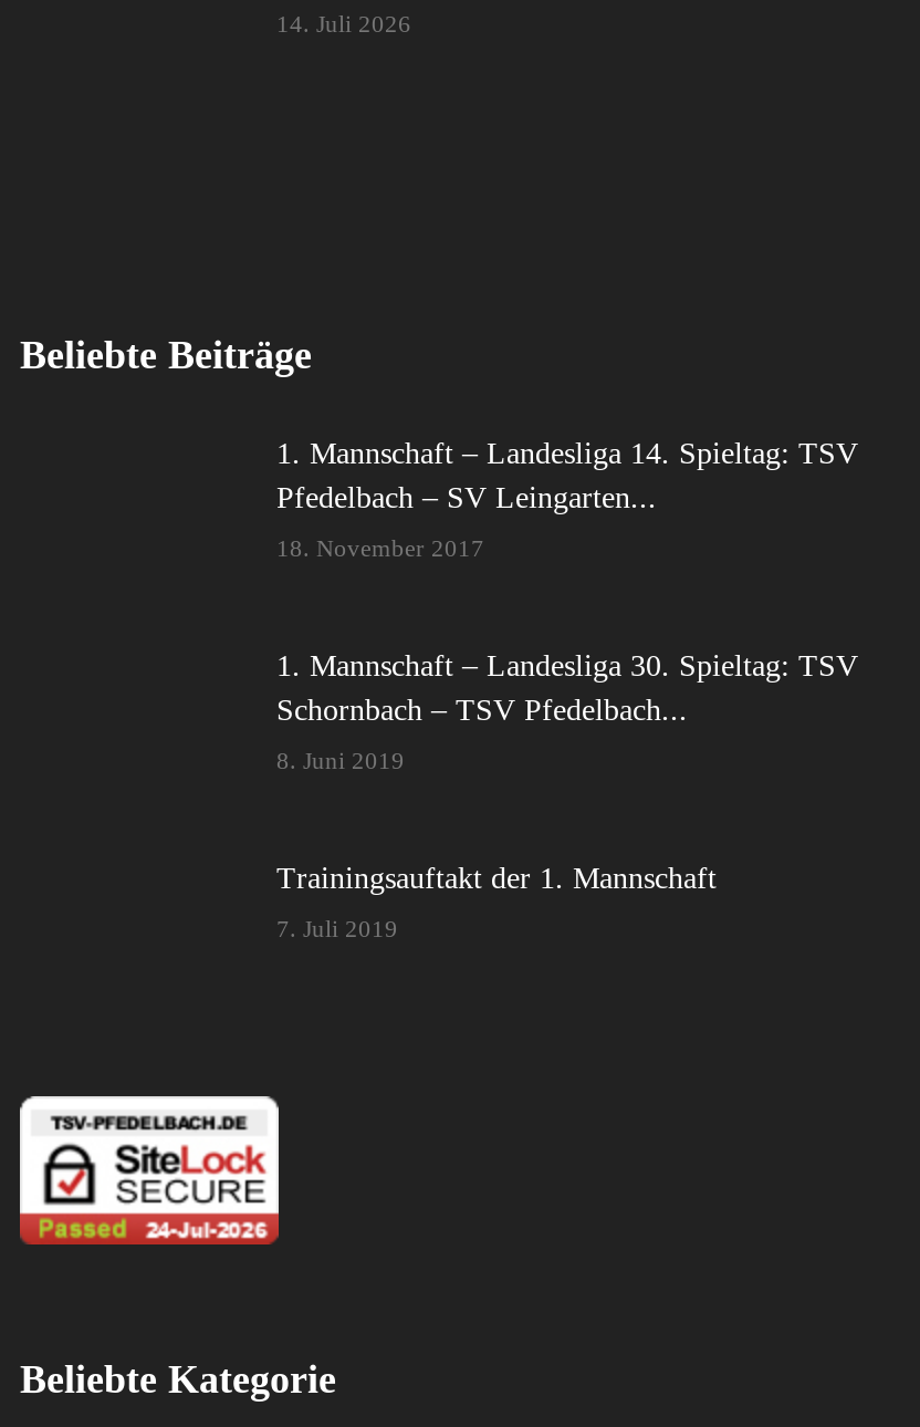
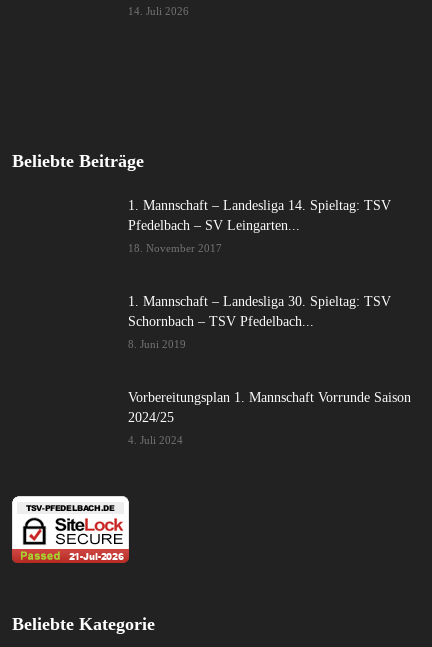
- Trainingsauftakt der 1. Mannschaft
+ Vorbereitungsplan 1. Mannschaft Vorrunde Saison
+ 2024/25

- 7. Juli 2019
+ 4. Juli 2024
